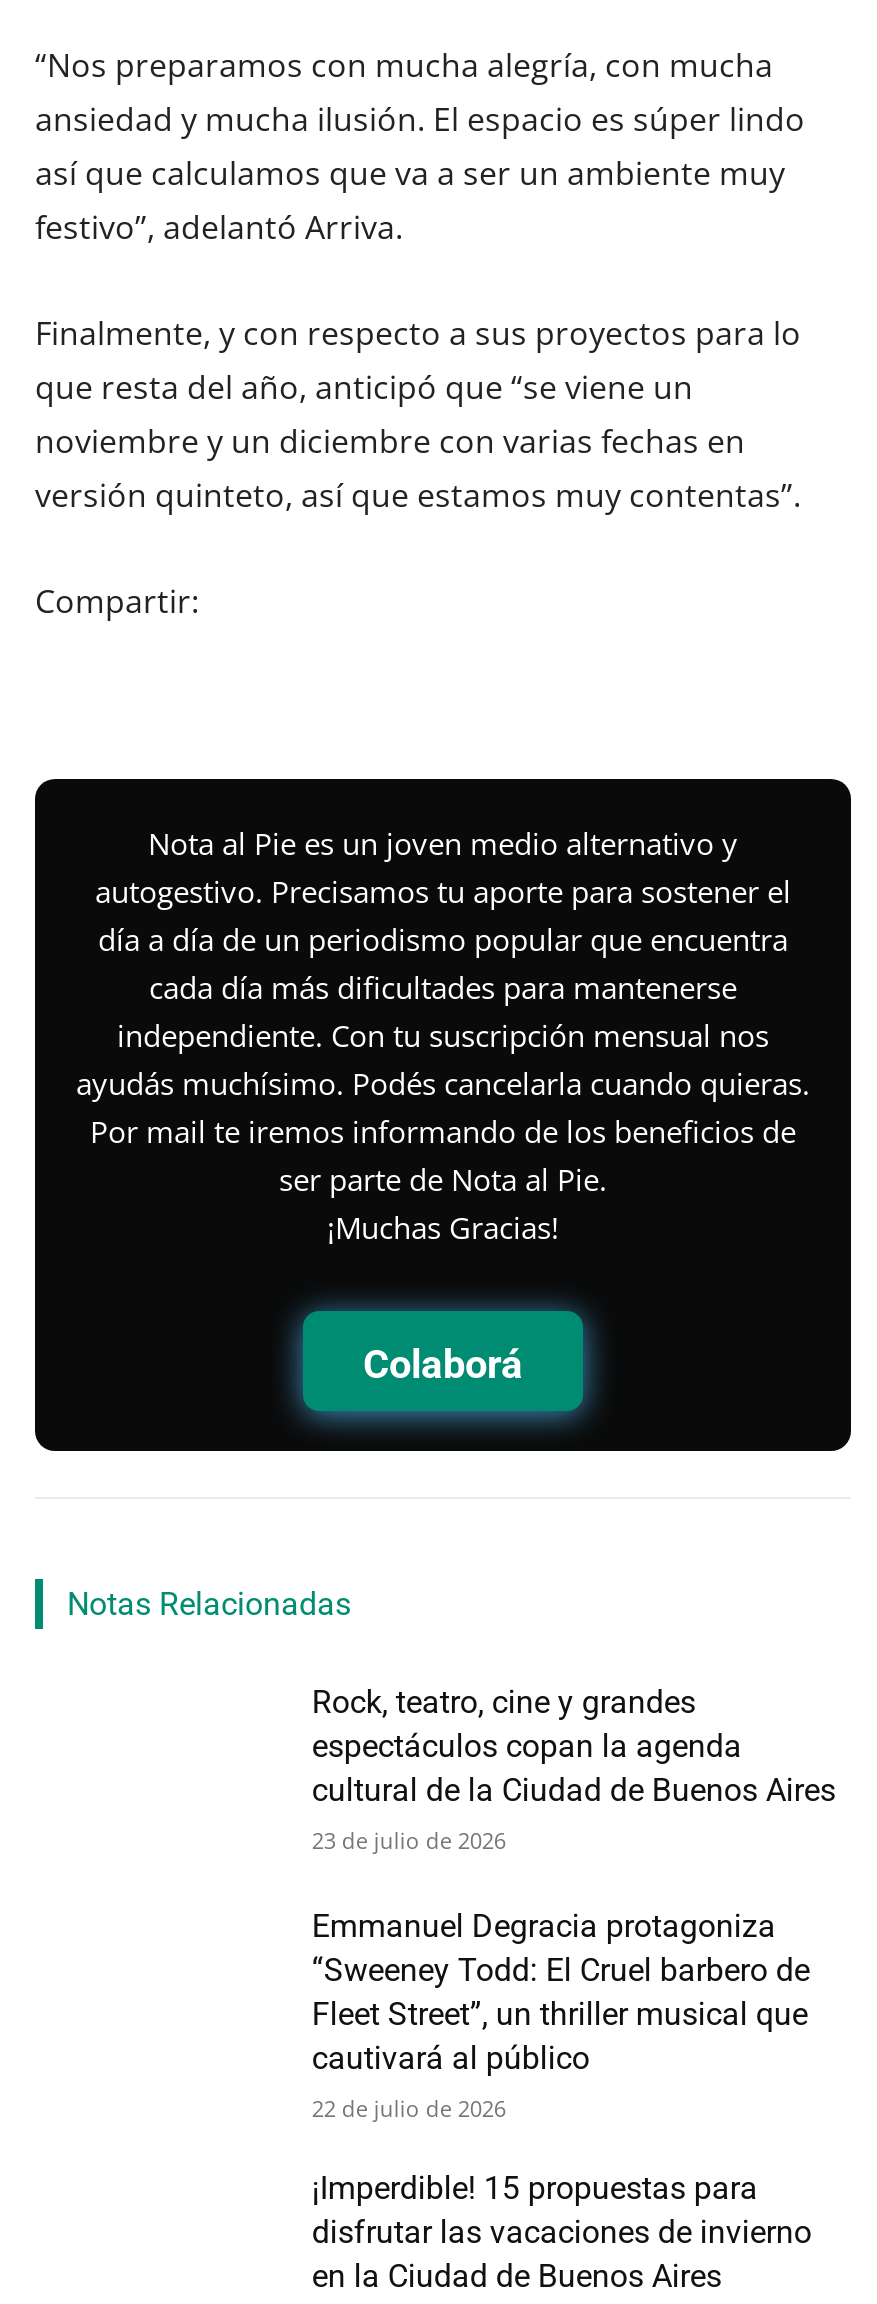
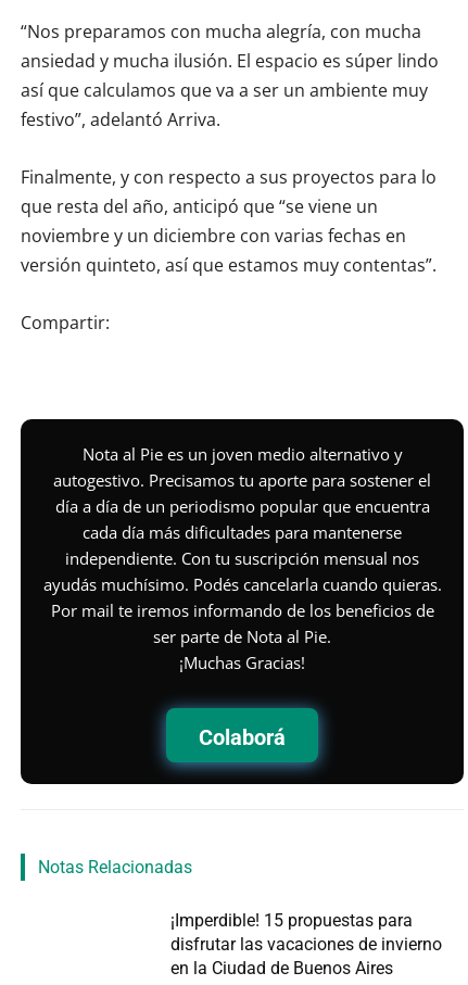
- Rock, teatro, cine y grandes
- espectáculos copan la agenda
- cultural de la Ciudad de Buenos Aires
- 23 de julio de 2026
- Emmanuel Degracia protagoniza
- “Sweeney Todd: El Cruel barbero de
- Fleet Street”, un thriller musical que
- cautivará al público
- 22 de julio de 2026
